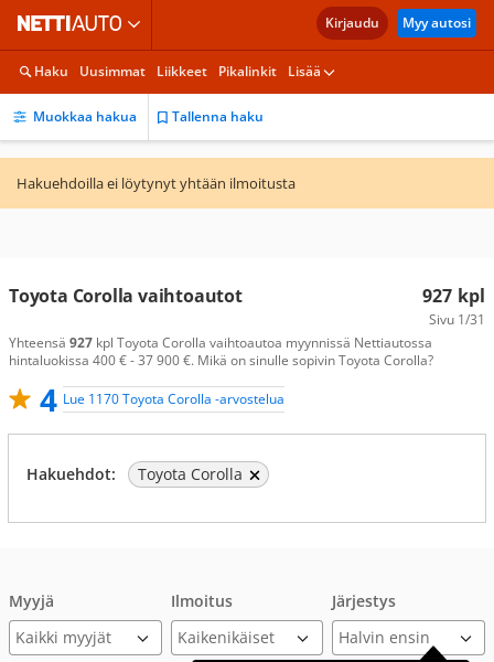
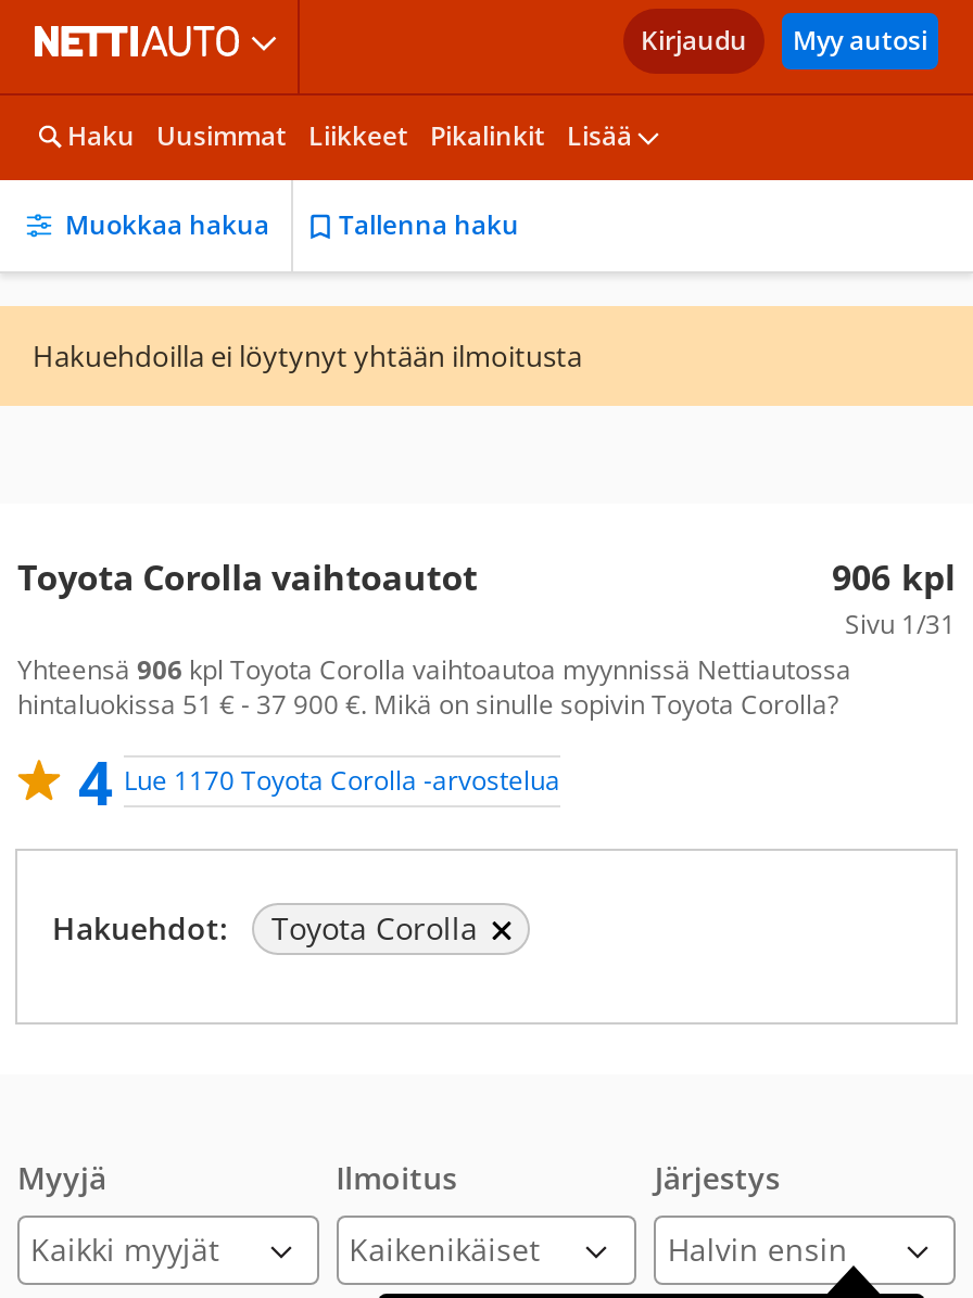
- 927 kpl
+ 906 kpl

- Yhteensä 927 kpl Toyota Corolla vaihtoautoa myynnissä Nettiautossa
+ Yhteensä 906 kpl Toyota Corolla vaihtoautoa myynnissä Nettiautossa

- hintaluokissa 400 € - 37 900 €. Mikä on sinulle sopivin Toyota Corolla?
+ hintaluokissa 51 € - 37 900 €. Mikä on sinulle sopivin Toyota Corolla?
